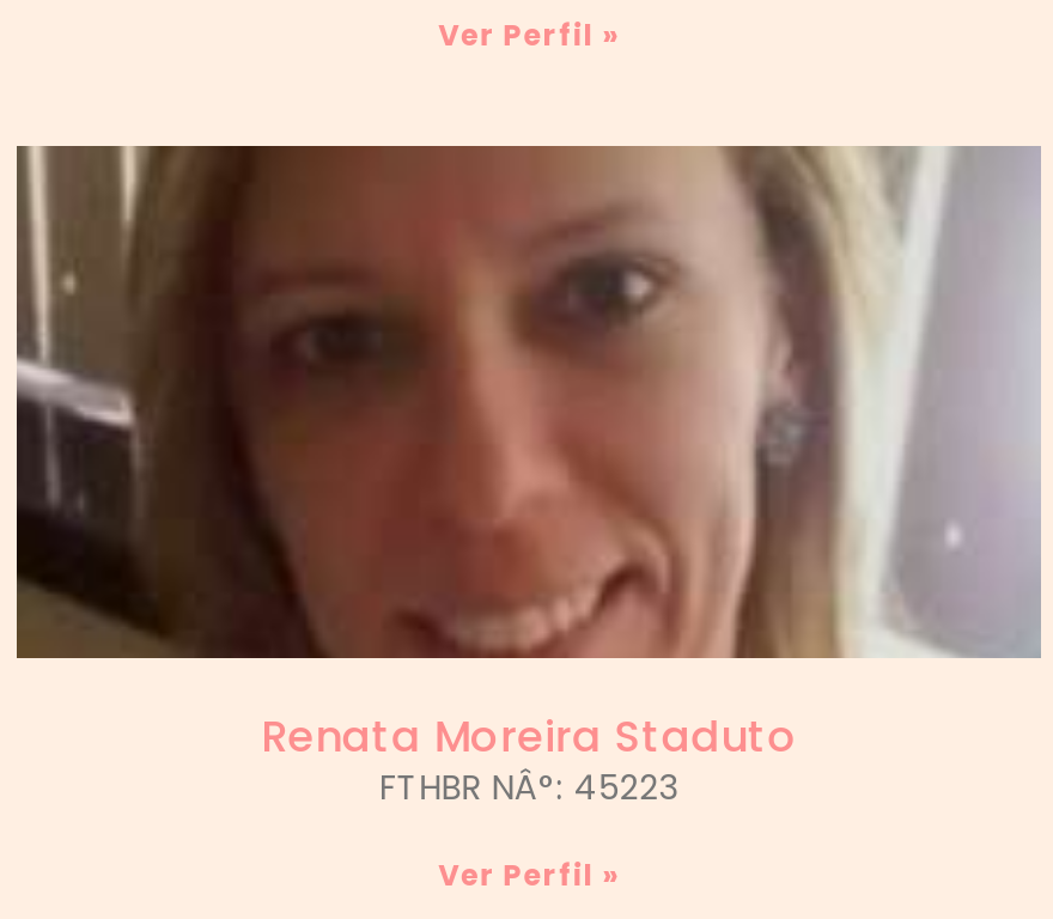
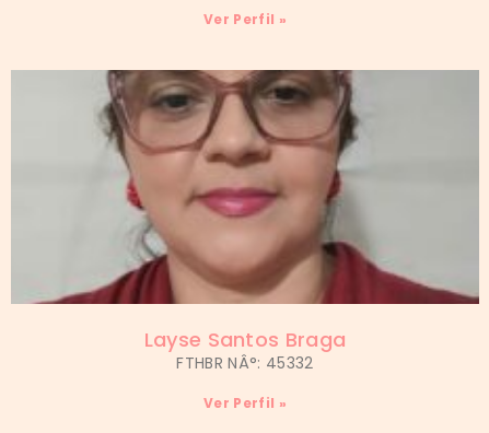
- [image]
- Renata Moreira Staduto
- FTHBR NÂ°: 45223
+ [image]
+ Layse Santos Braga
+ FTHBR NÂ°: 45332
